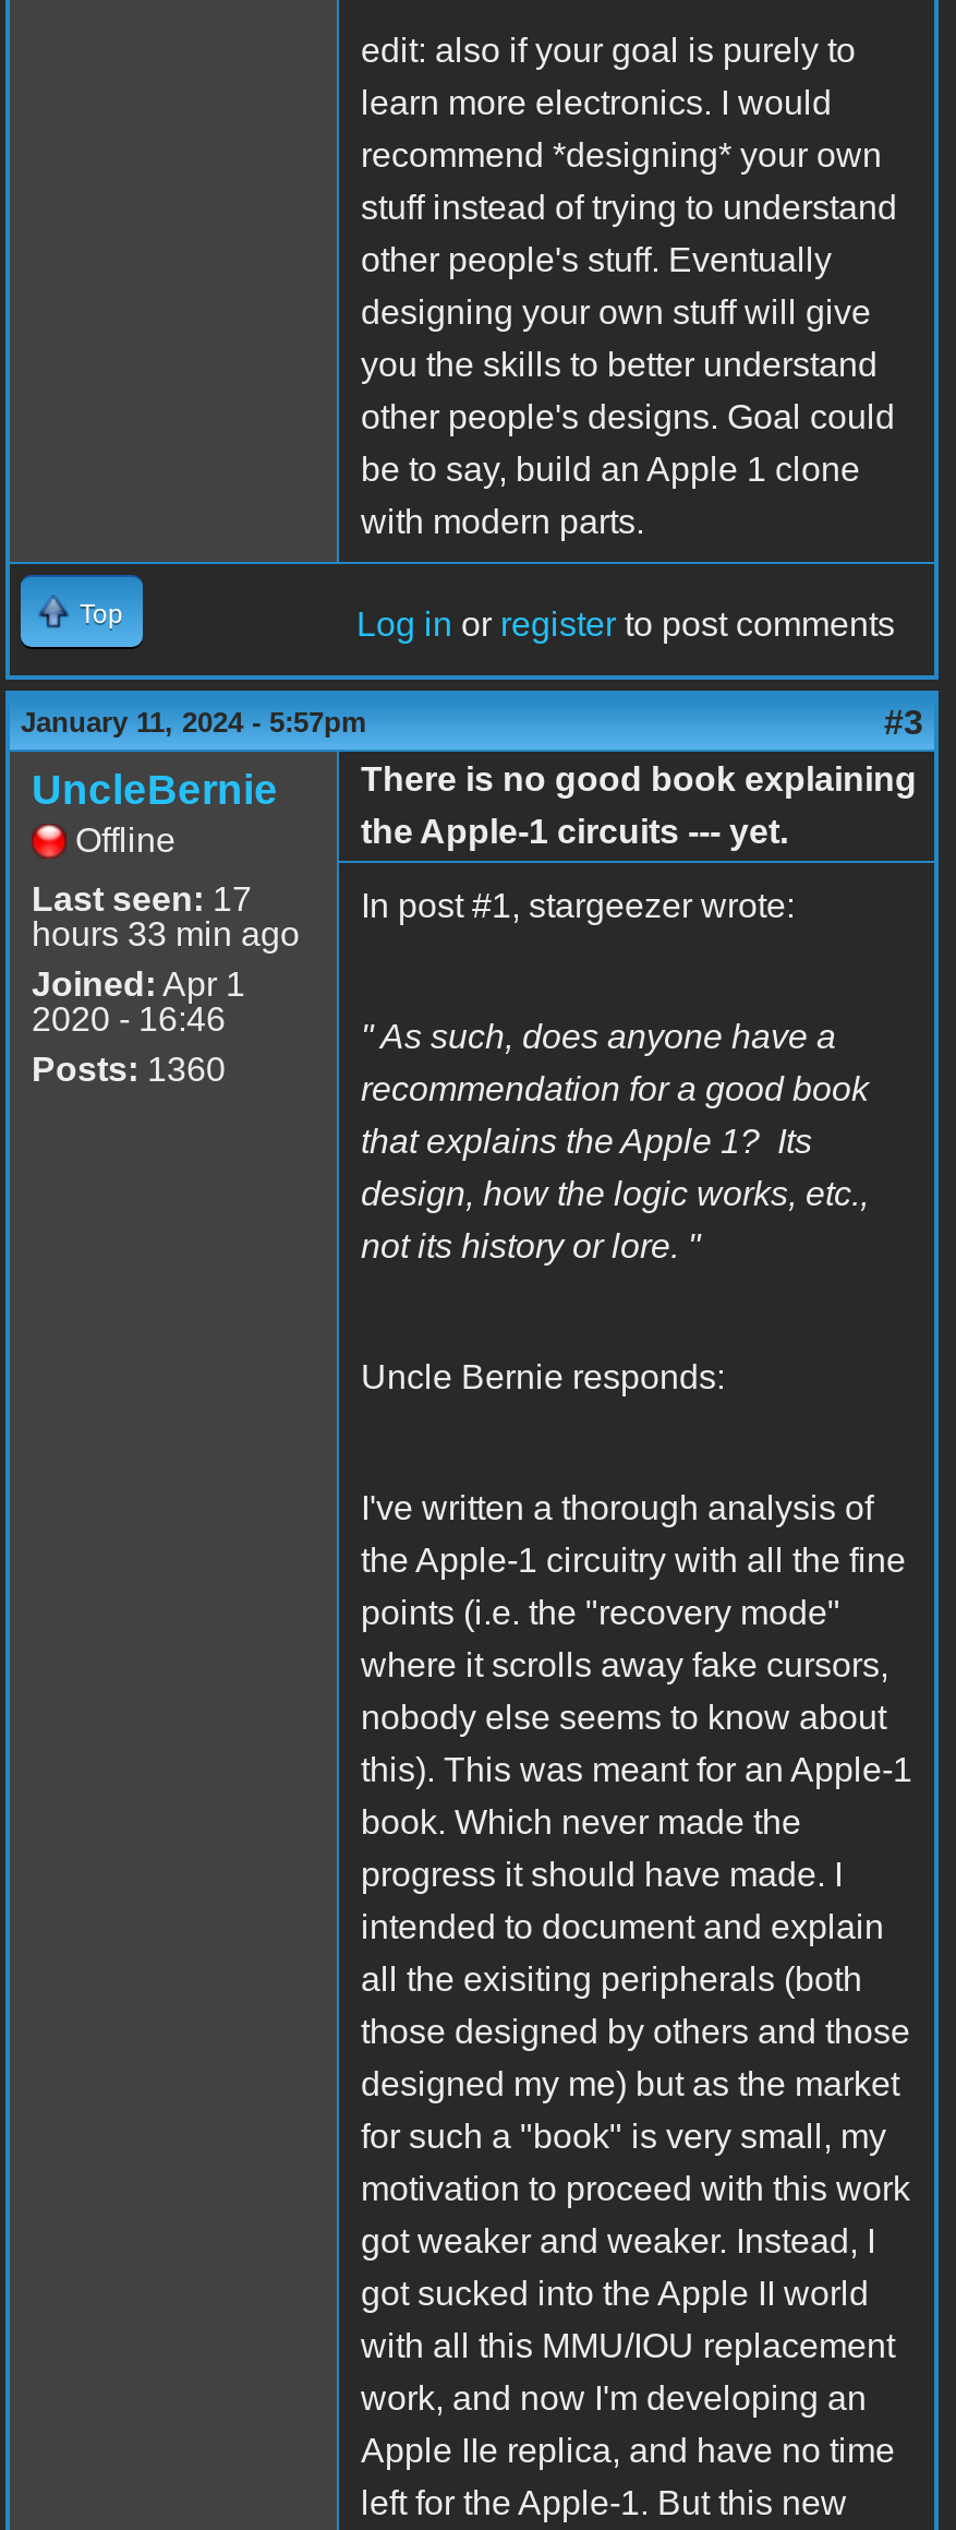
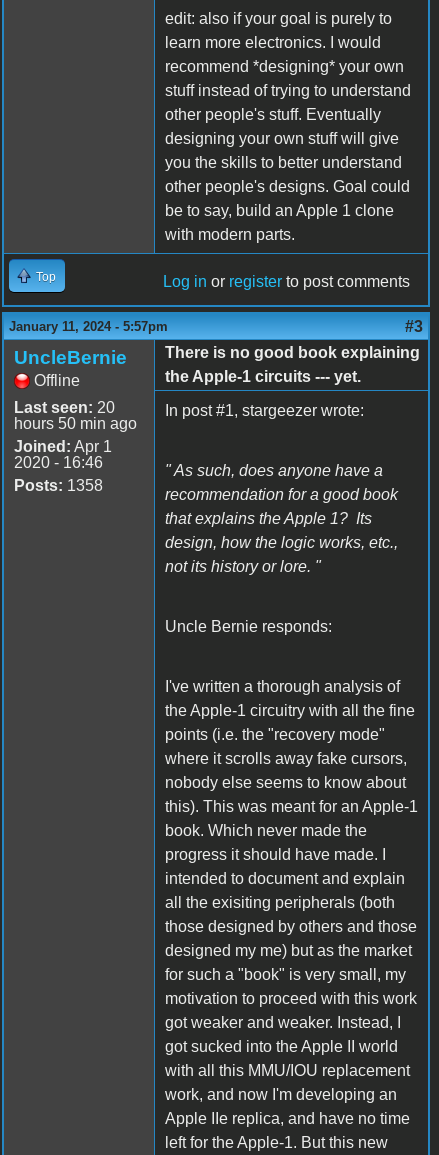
- Last seen: 17
+ Last seen: 20

- hours 33 min ago
+ hours 50 min ago

- Posts: 1360
+ Posts: 1358
